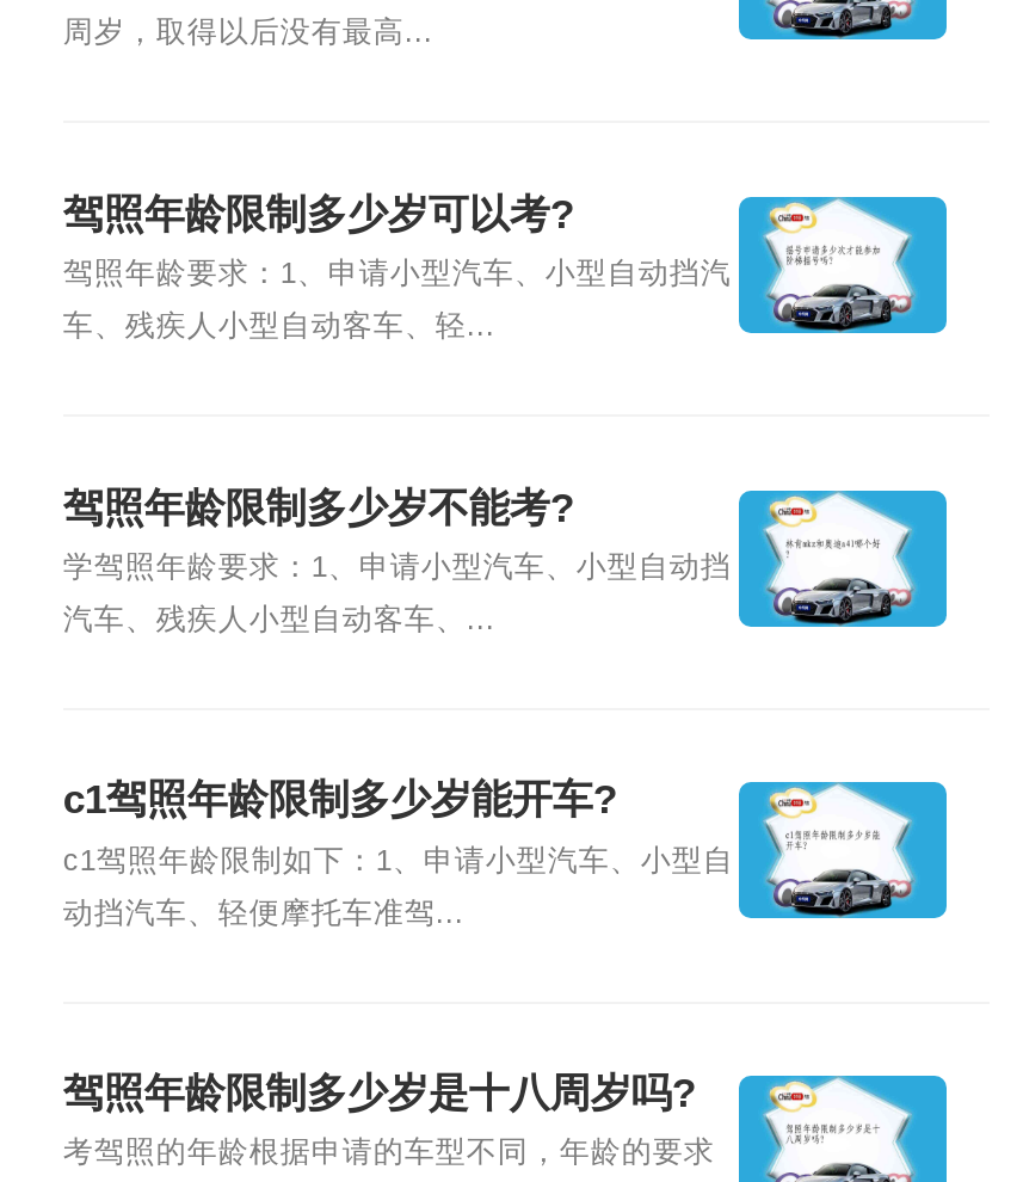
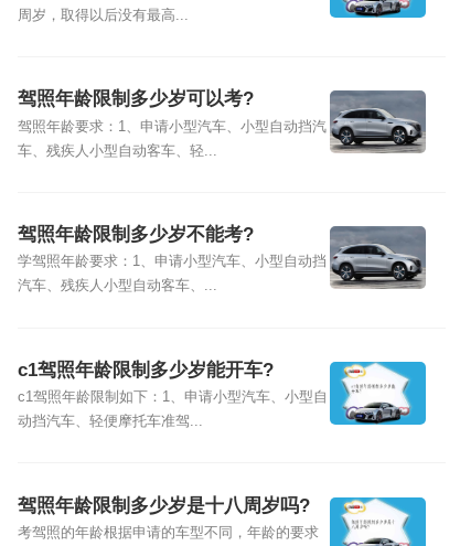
- [image]
+ [image]

- [image]
+ [image]
